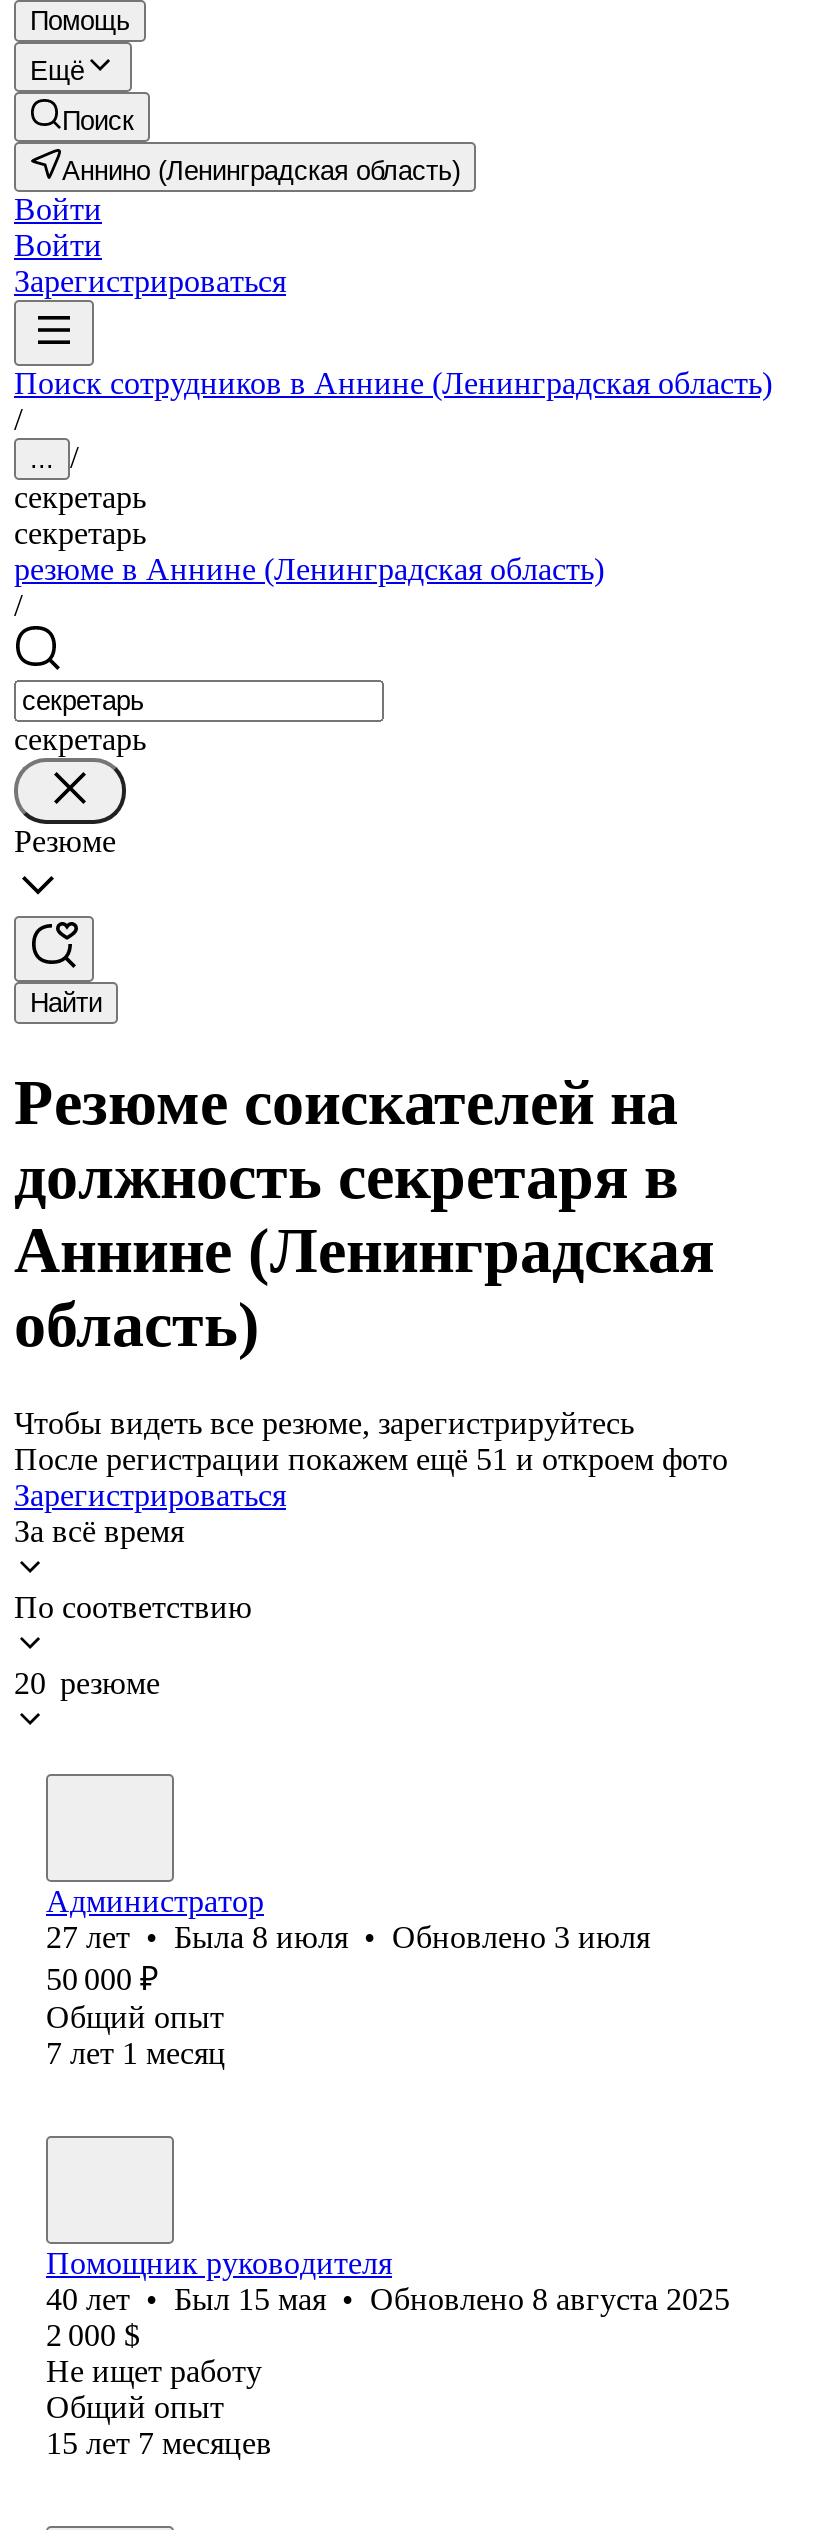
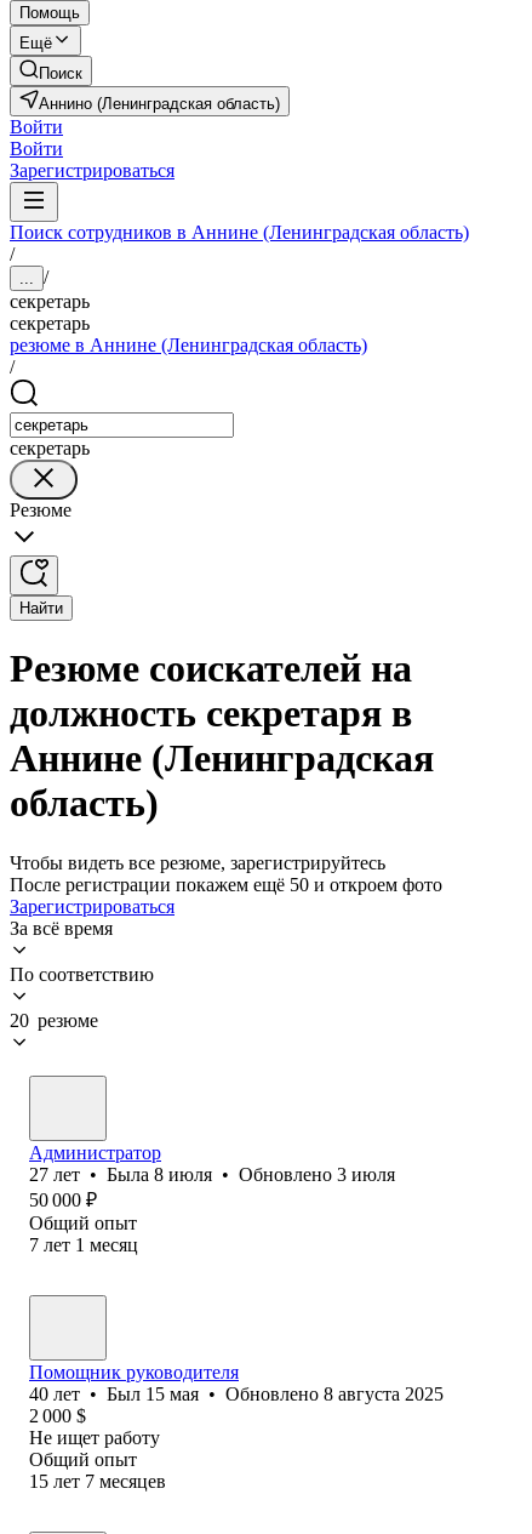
- После регистрации покажем ещё 51 и откроем фото
+ После регистрации покажем ещё 50 и откроем фото
